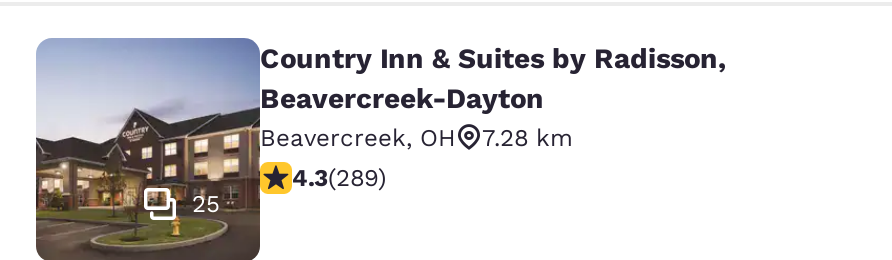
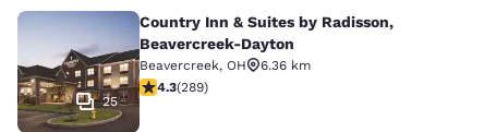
- Beavercreek, OH 7.28 km
+ Beavercreek, OH 6.36 km
